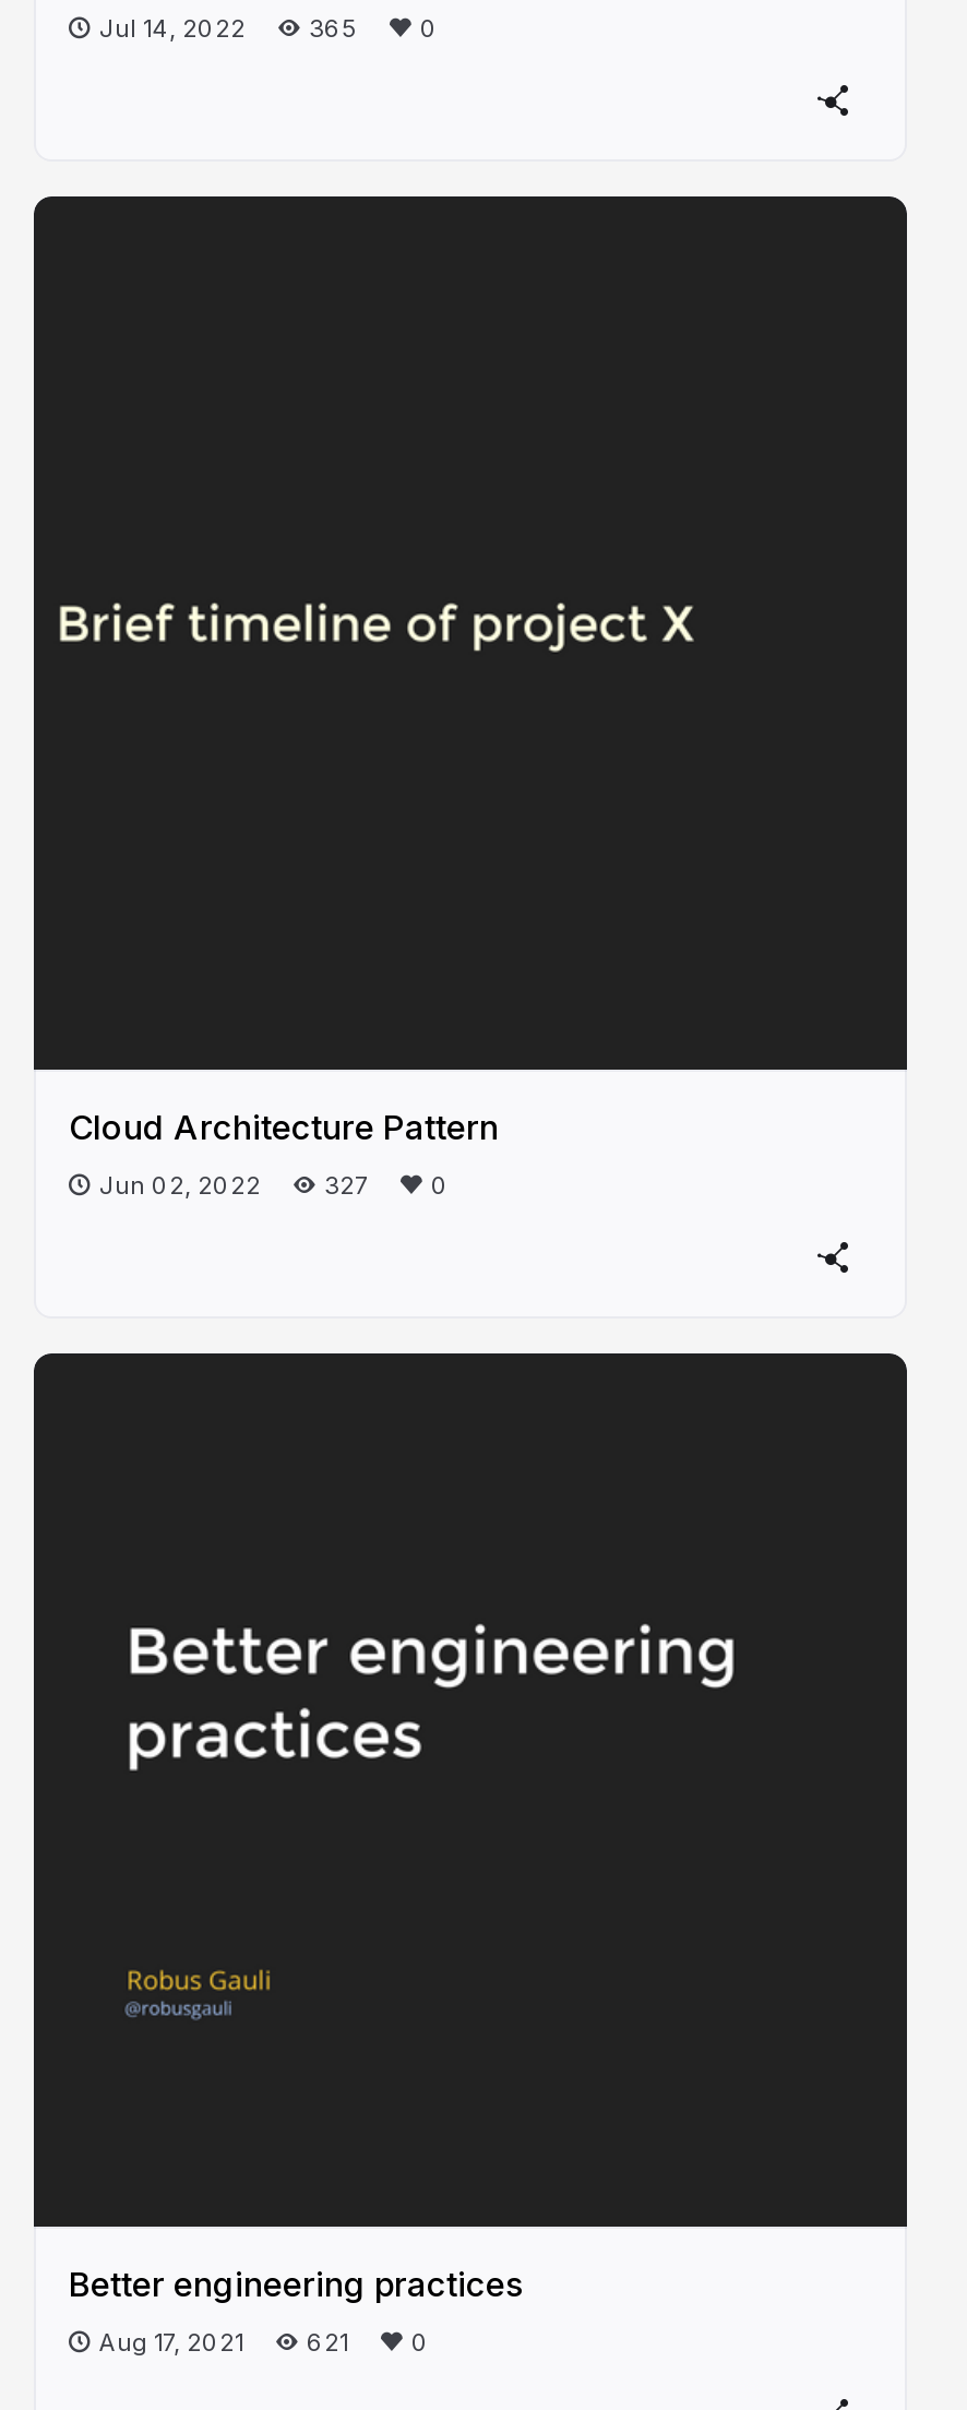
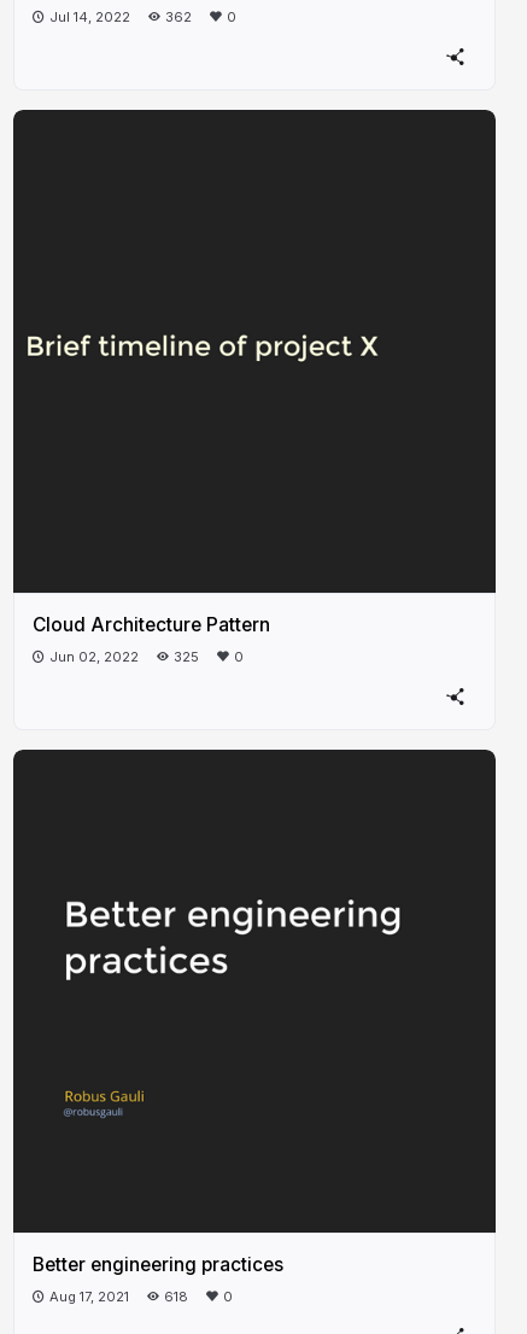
- 365
+ 362

- 327
+ 325

- 621
+ 618
